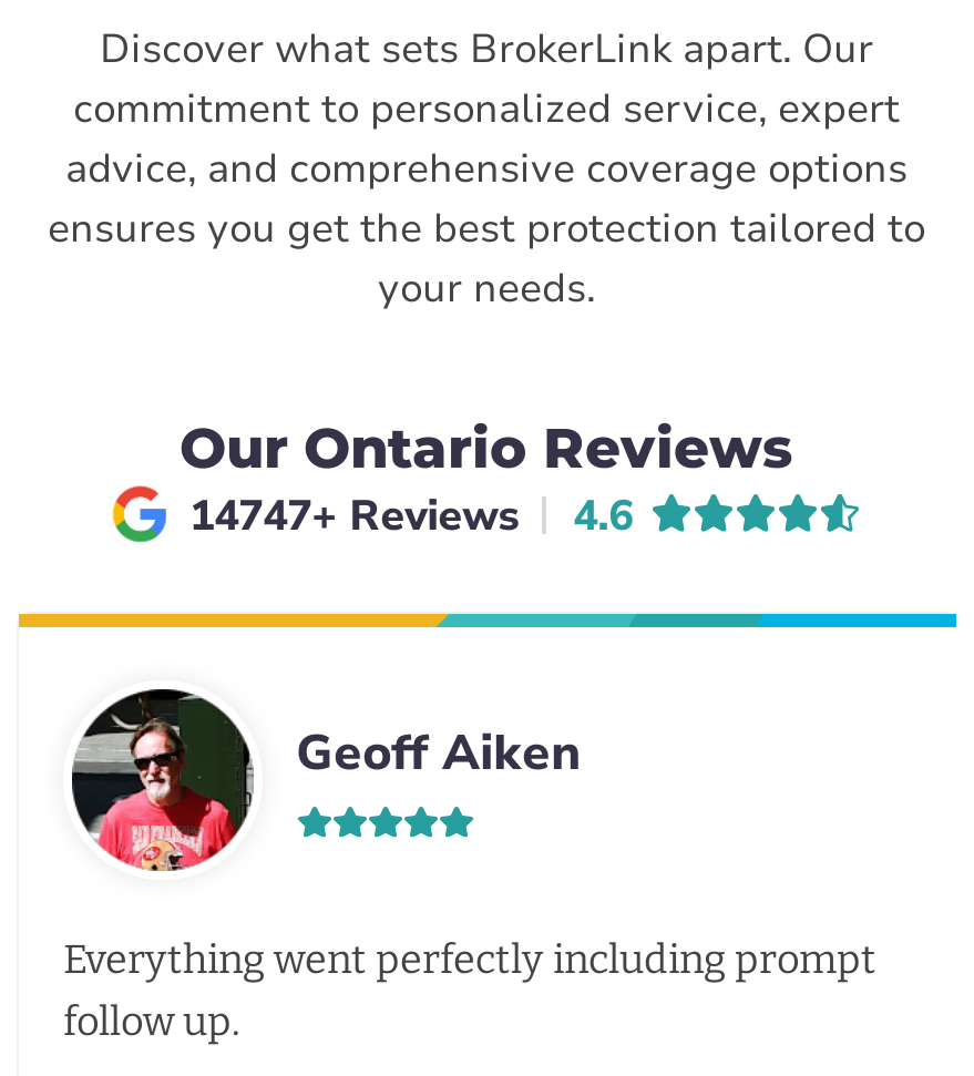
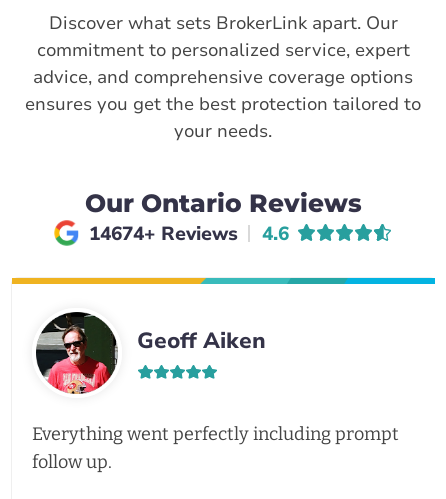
- 14747+ Reviews
+ 14674+ Reviews
